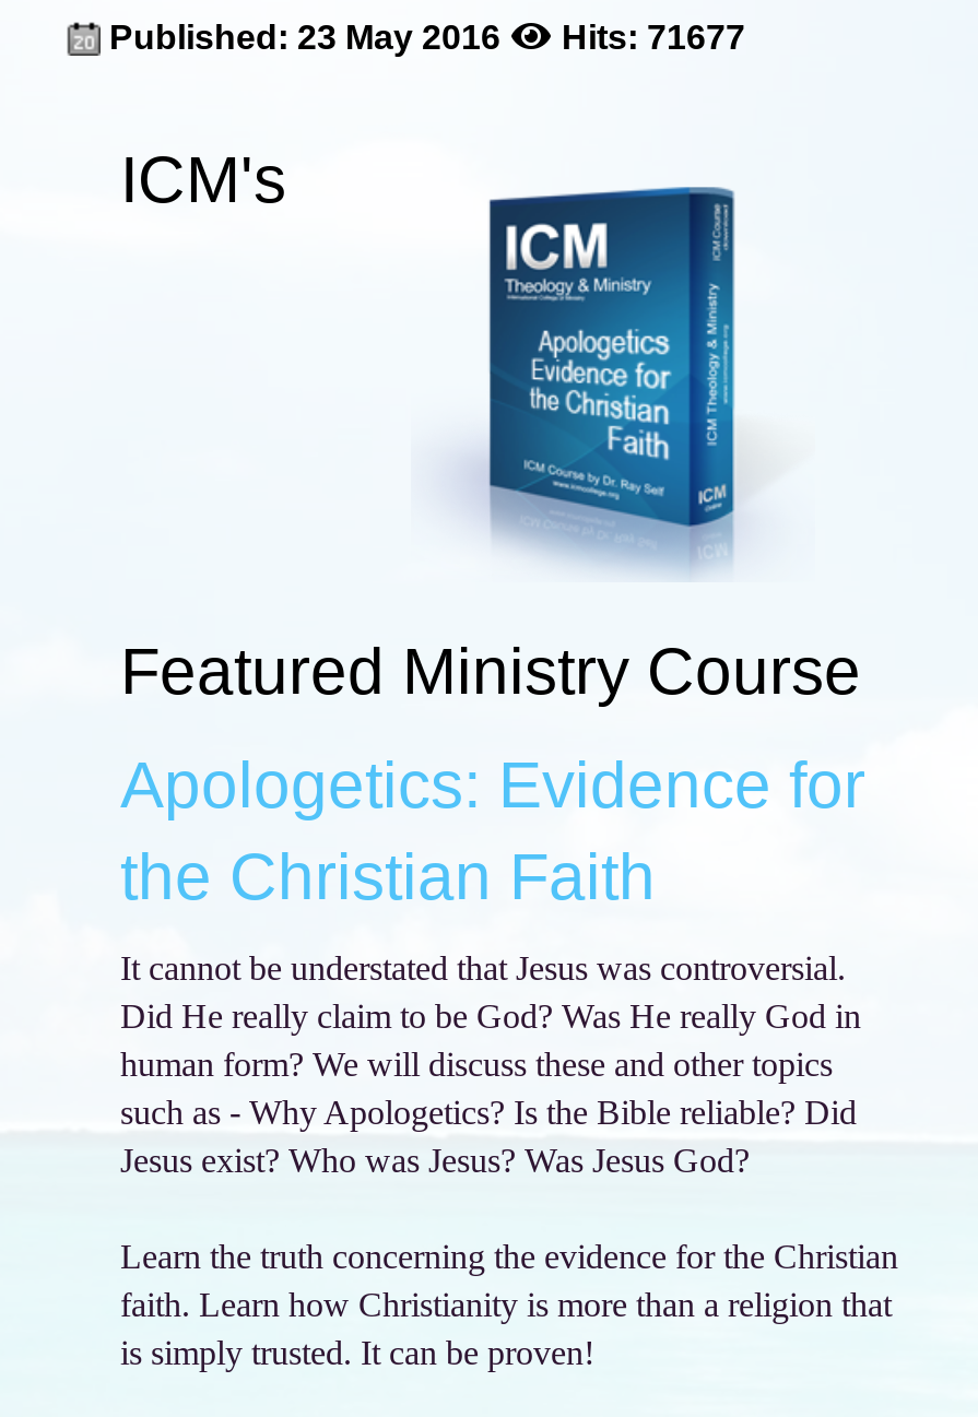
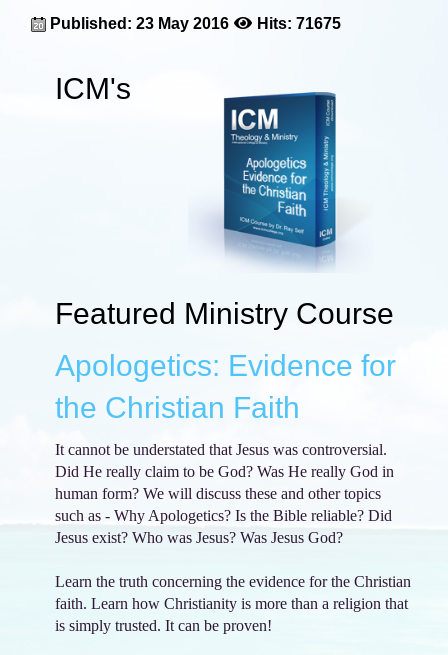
- Published: 23 May 2016 Hits: 71677
+ Published: 23 May 2016 Hits: 71675
